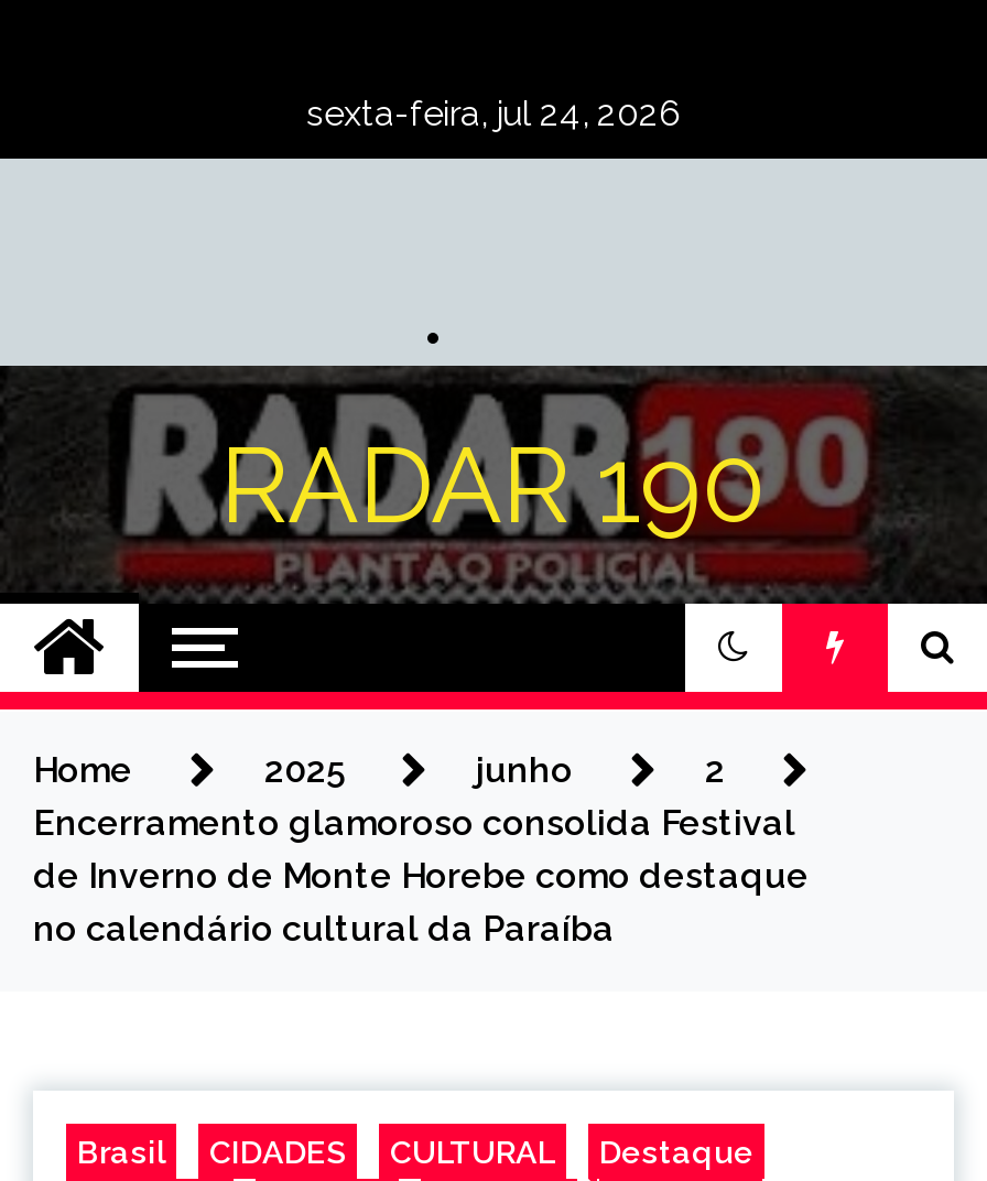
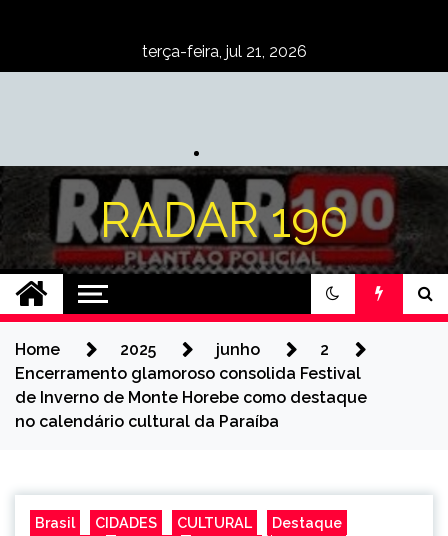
- sexta-feira, jul 24, 2026
+ terça-feira, jul 21, 2026
